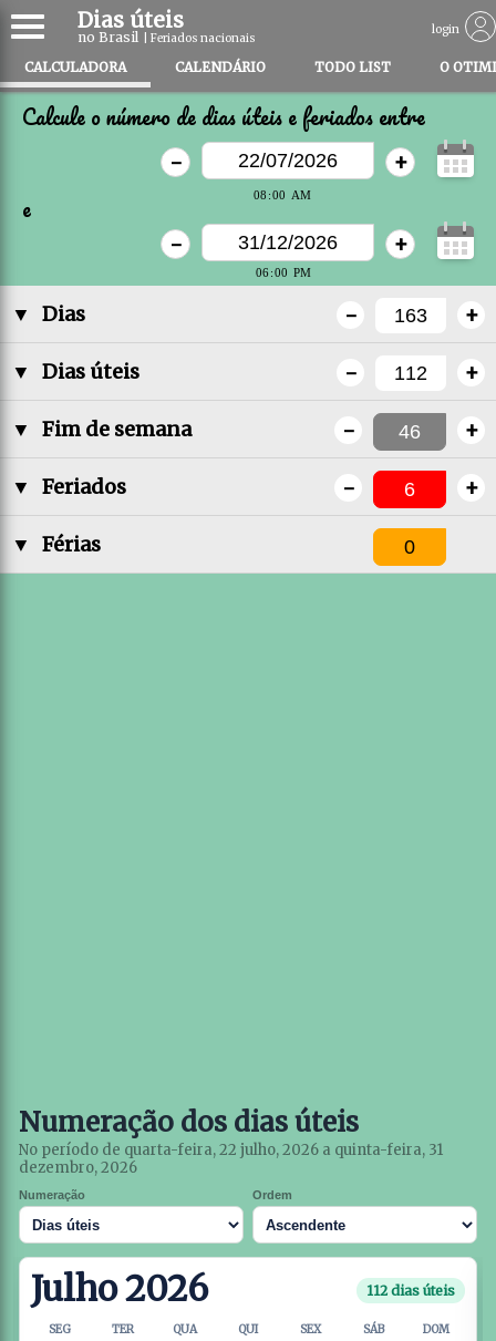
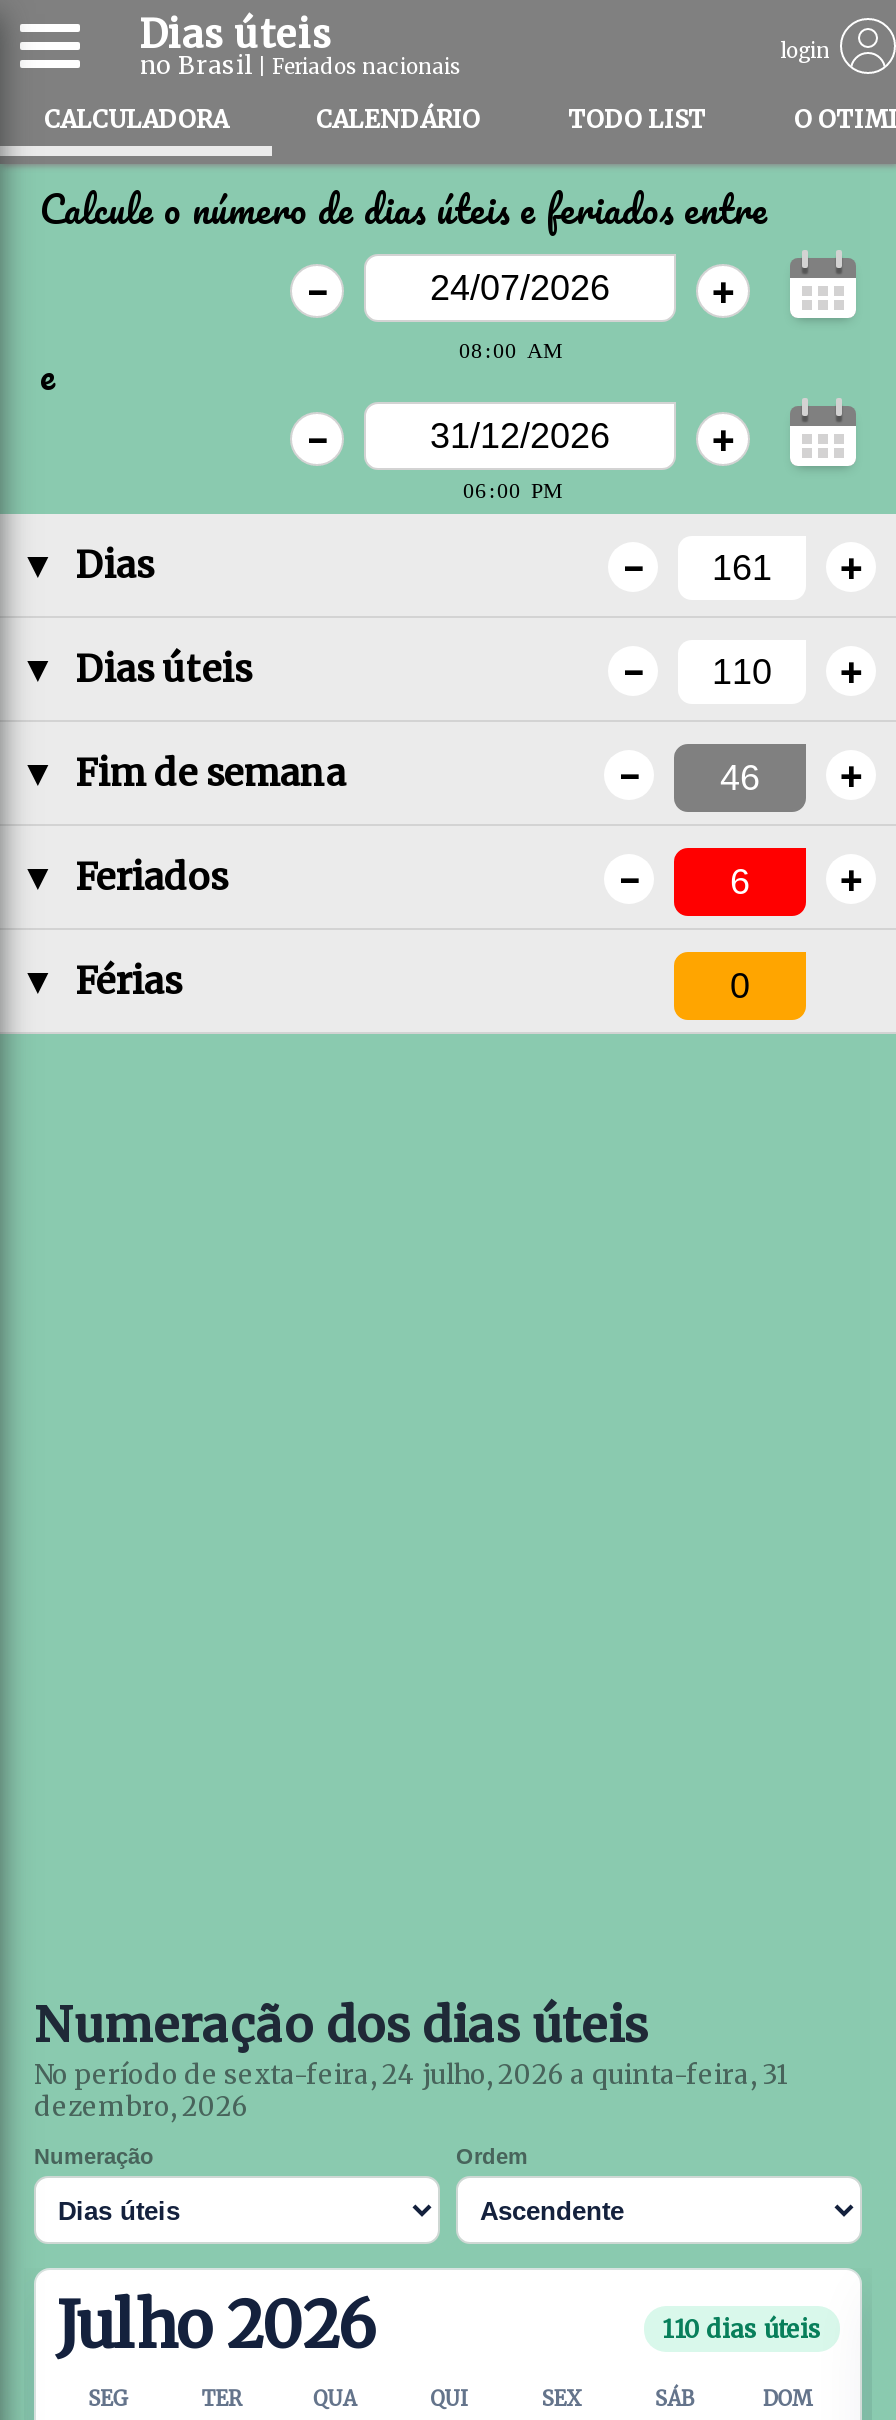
- No período de quarta-feira, 22 julho, 2026 a quinta-feira, 31
+ No período de sexta-feira, 24 julho, 2026 a quinta-feira, 31

- 112 dias úteis
+ 110 dias úteis
